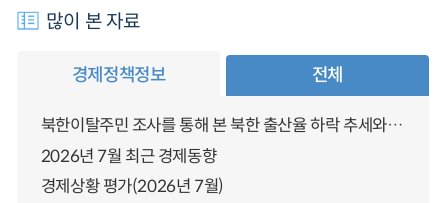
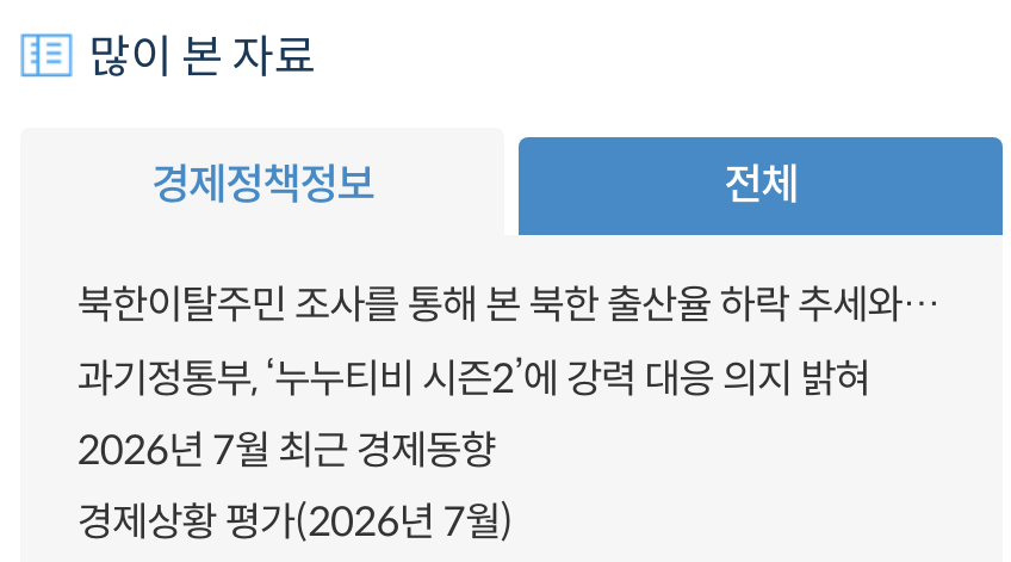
+ 과기정통부, ‘누누티비 시즌2’에 강력 대응 의지 밝혀
